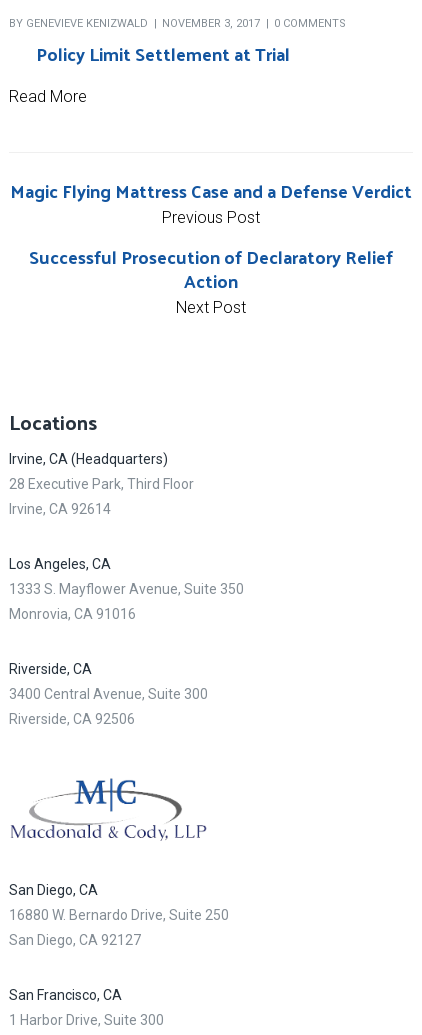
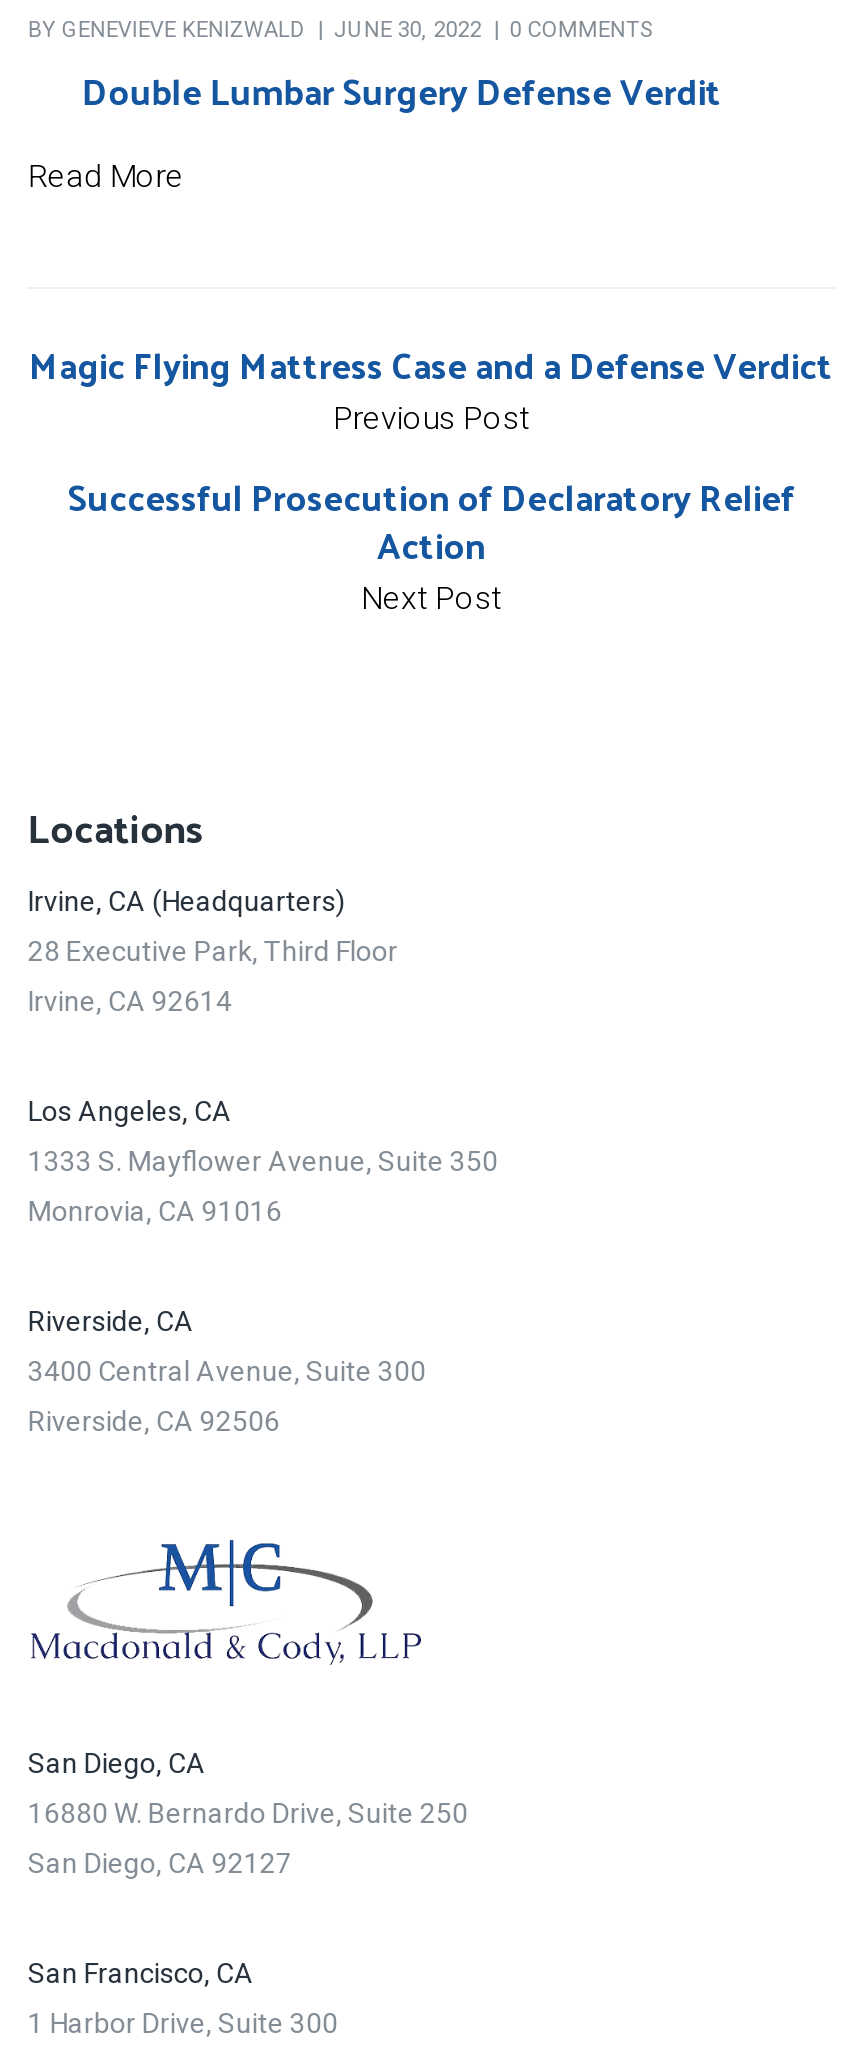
- BY GENEVIEVE KENIZWALD NOVEMBER 3, 2017 0 COMMENTS
+ BY GENEVIEVE KENIZWALD JUNE 30, 2022 0 COMMENTS

- Policy Limit Settlement at Trial
+ Double Lumbar Surgery Defense Verdit
